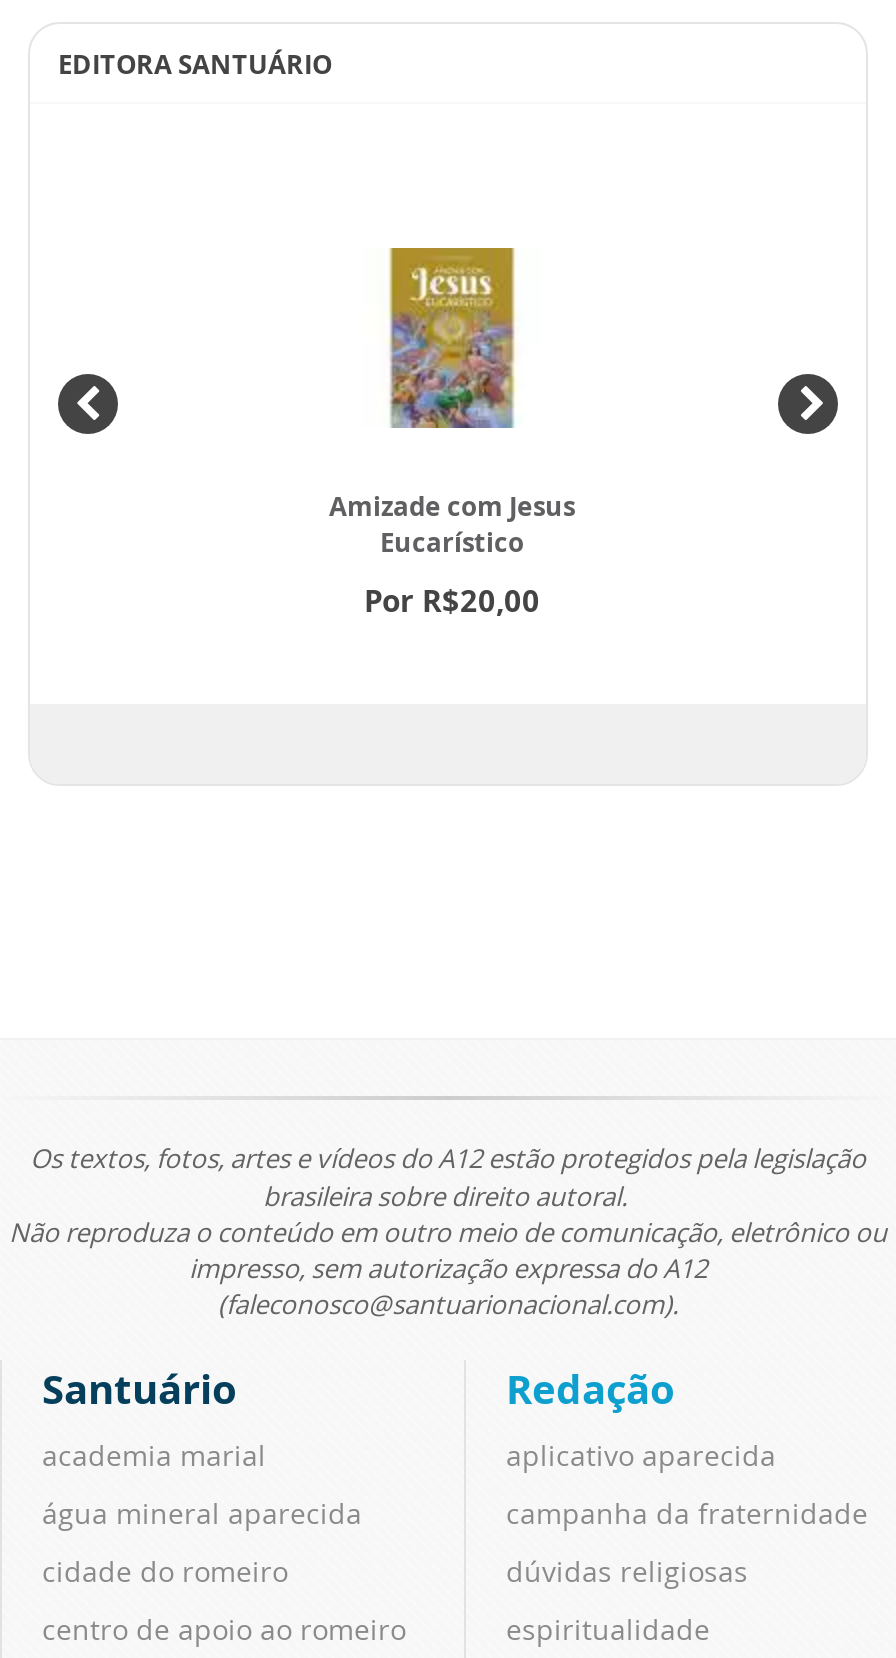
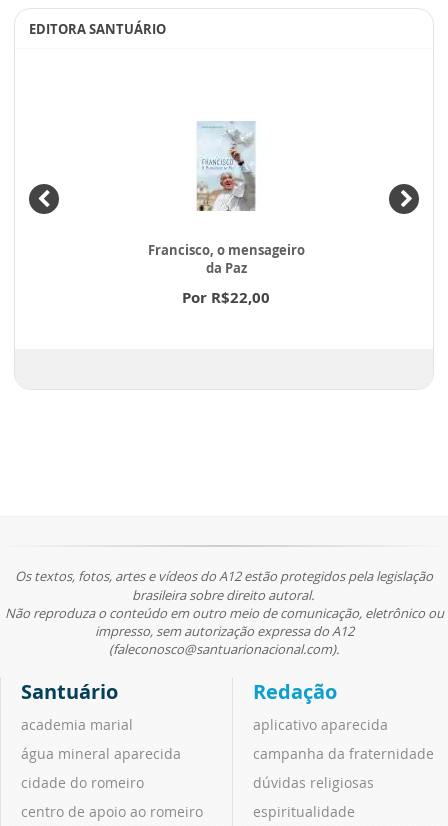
- [image]
- Amizade com Jesus
- Eucarístico
+ [image]
+ Francisco, o mensageiro
+ da Paz

- Por R$20,00
+ Por R$22,00
